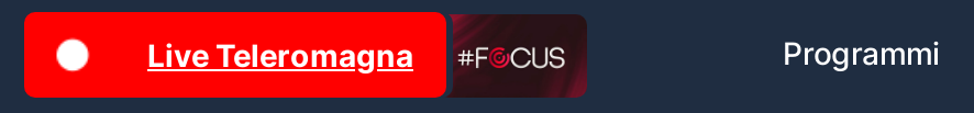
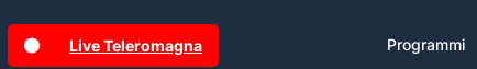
- [image]
